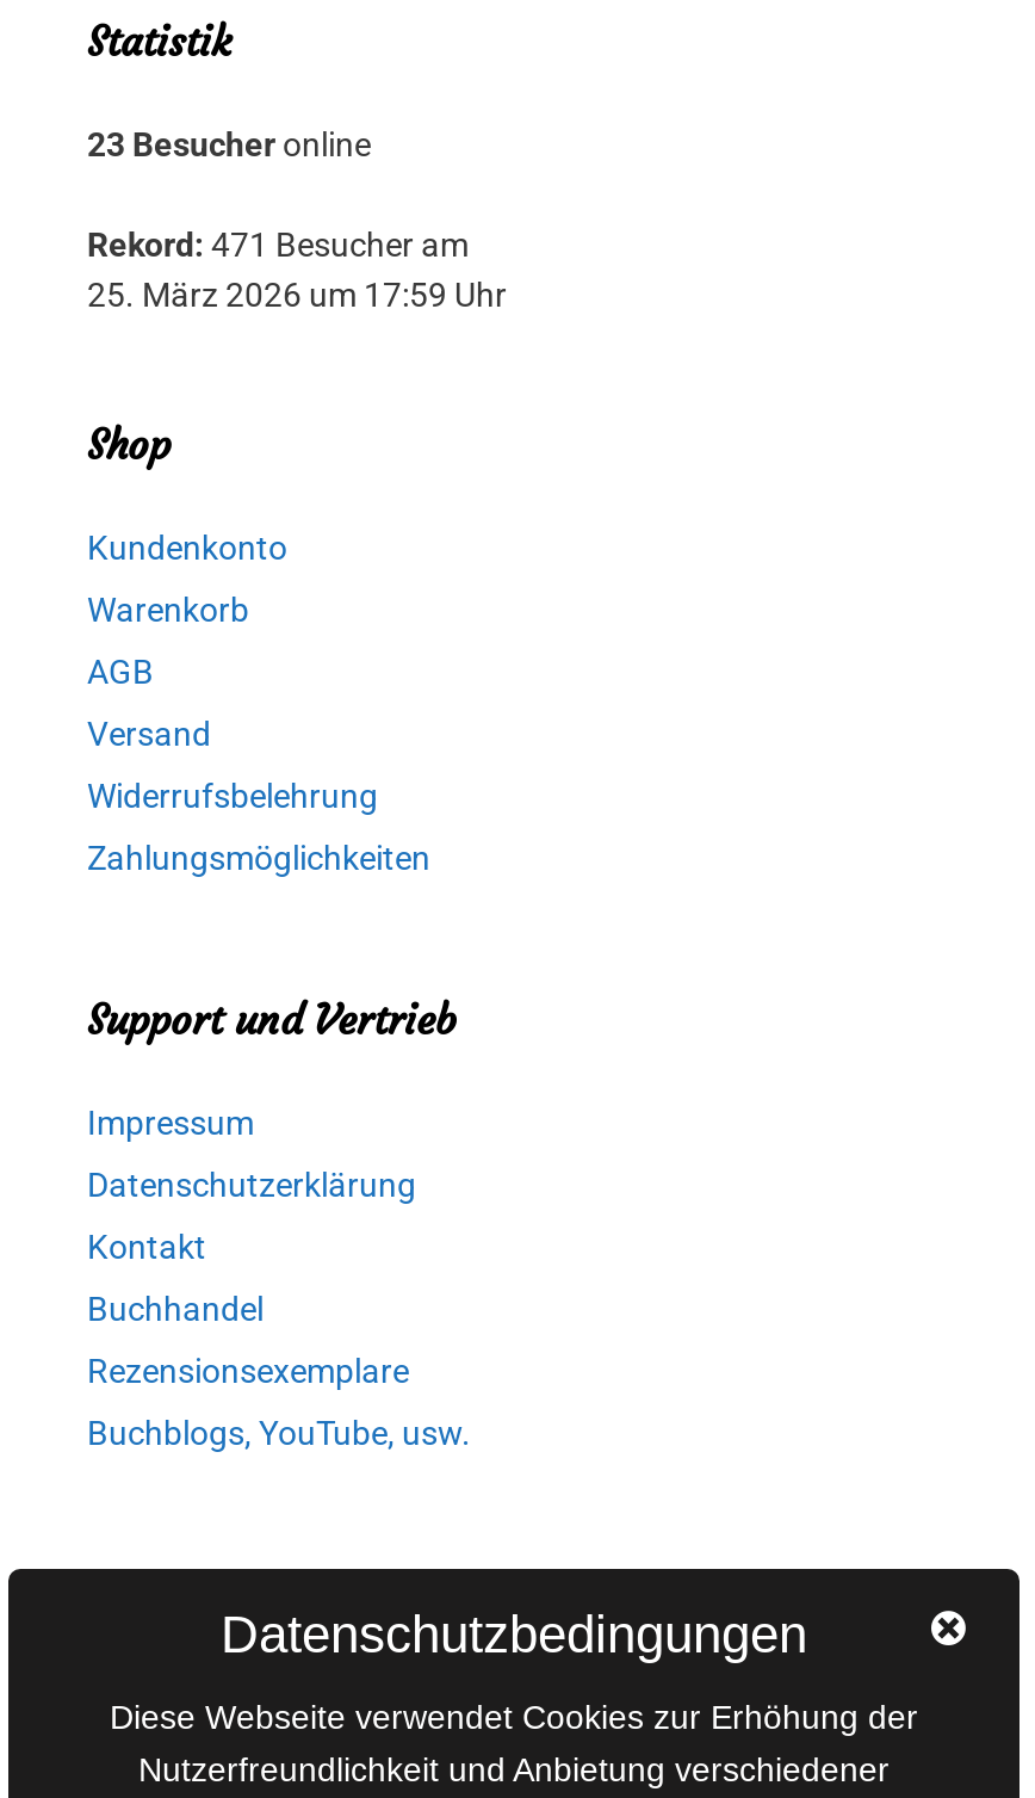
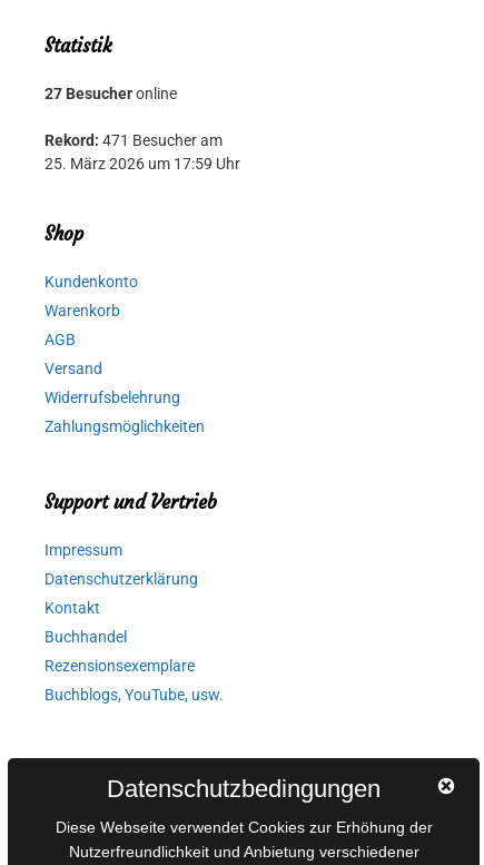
- 23 Besucher online
+ 27 Besucher online
